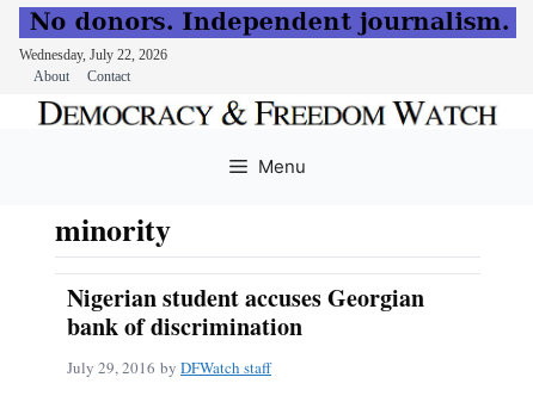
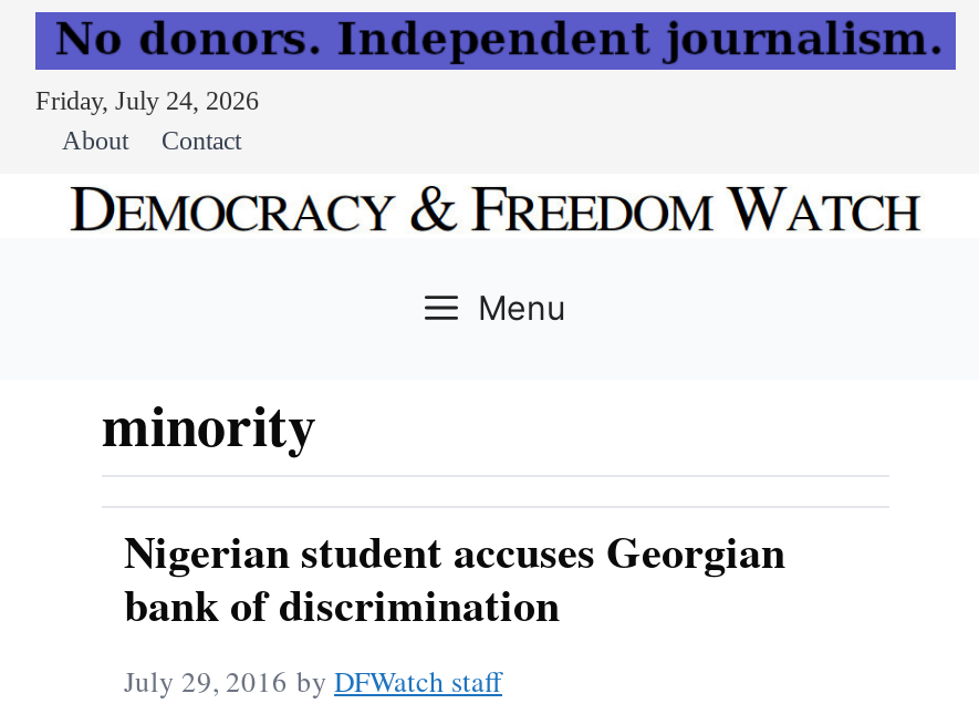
- Wednesday, July 22, 2026
+ Friday, July 24, 2026
